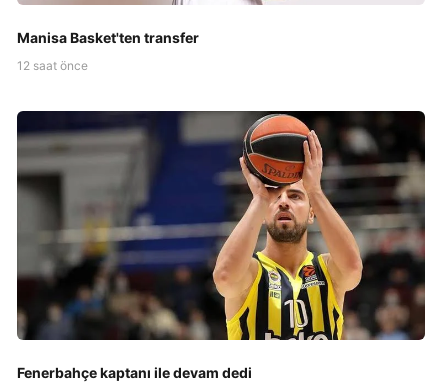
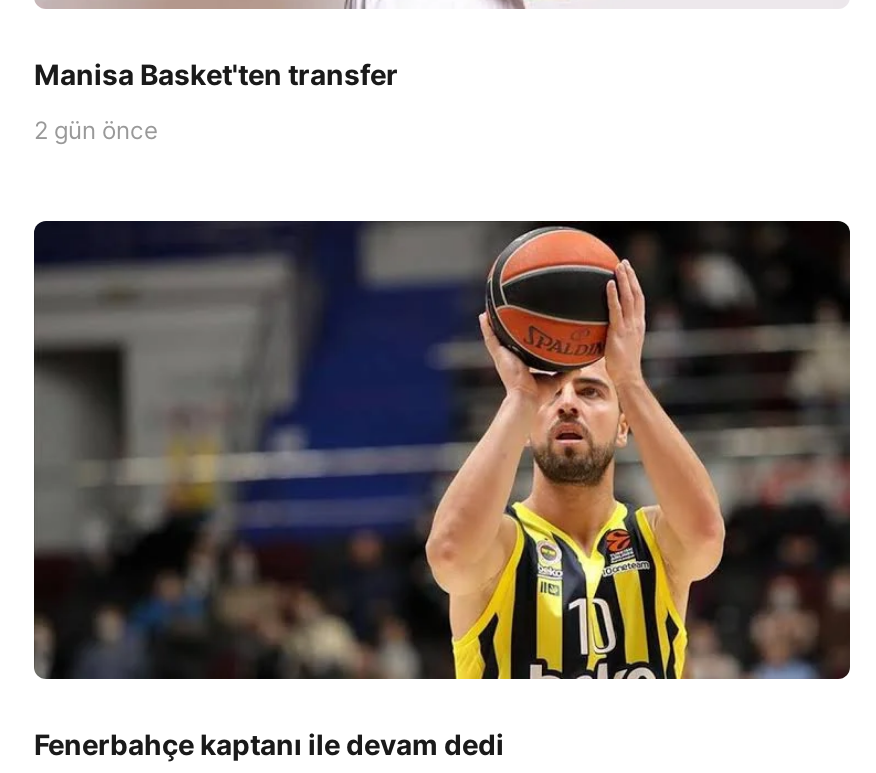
- 12 saat önce
+ 2 gün önce
